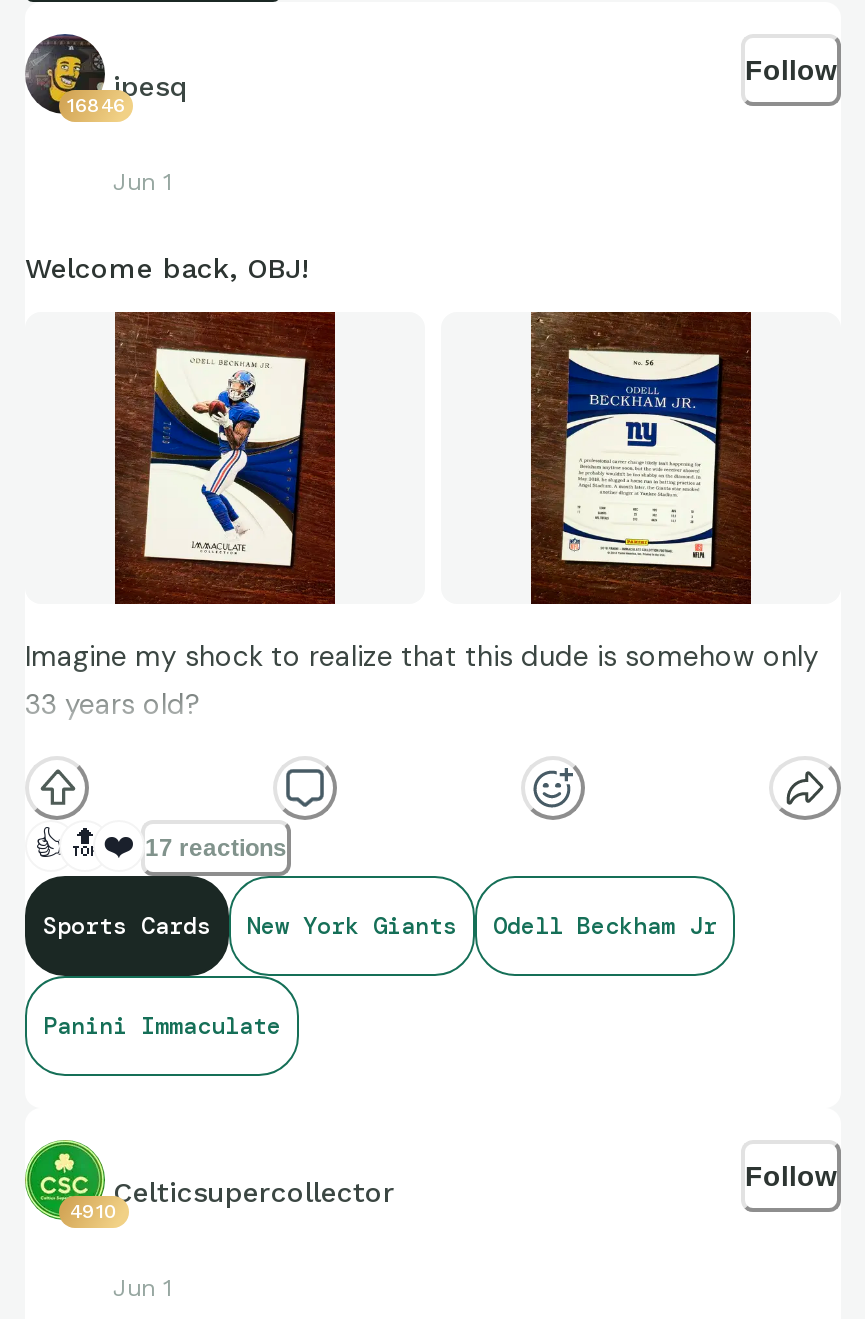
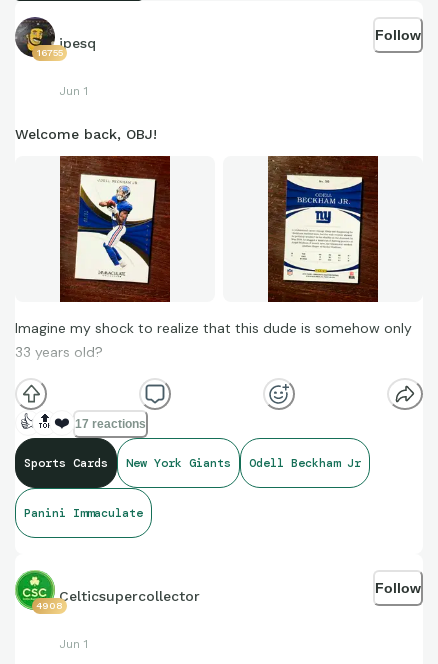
- 16846
+ 16755

- 4910
+ 4908
